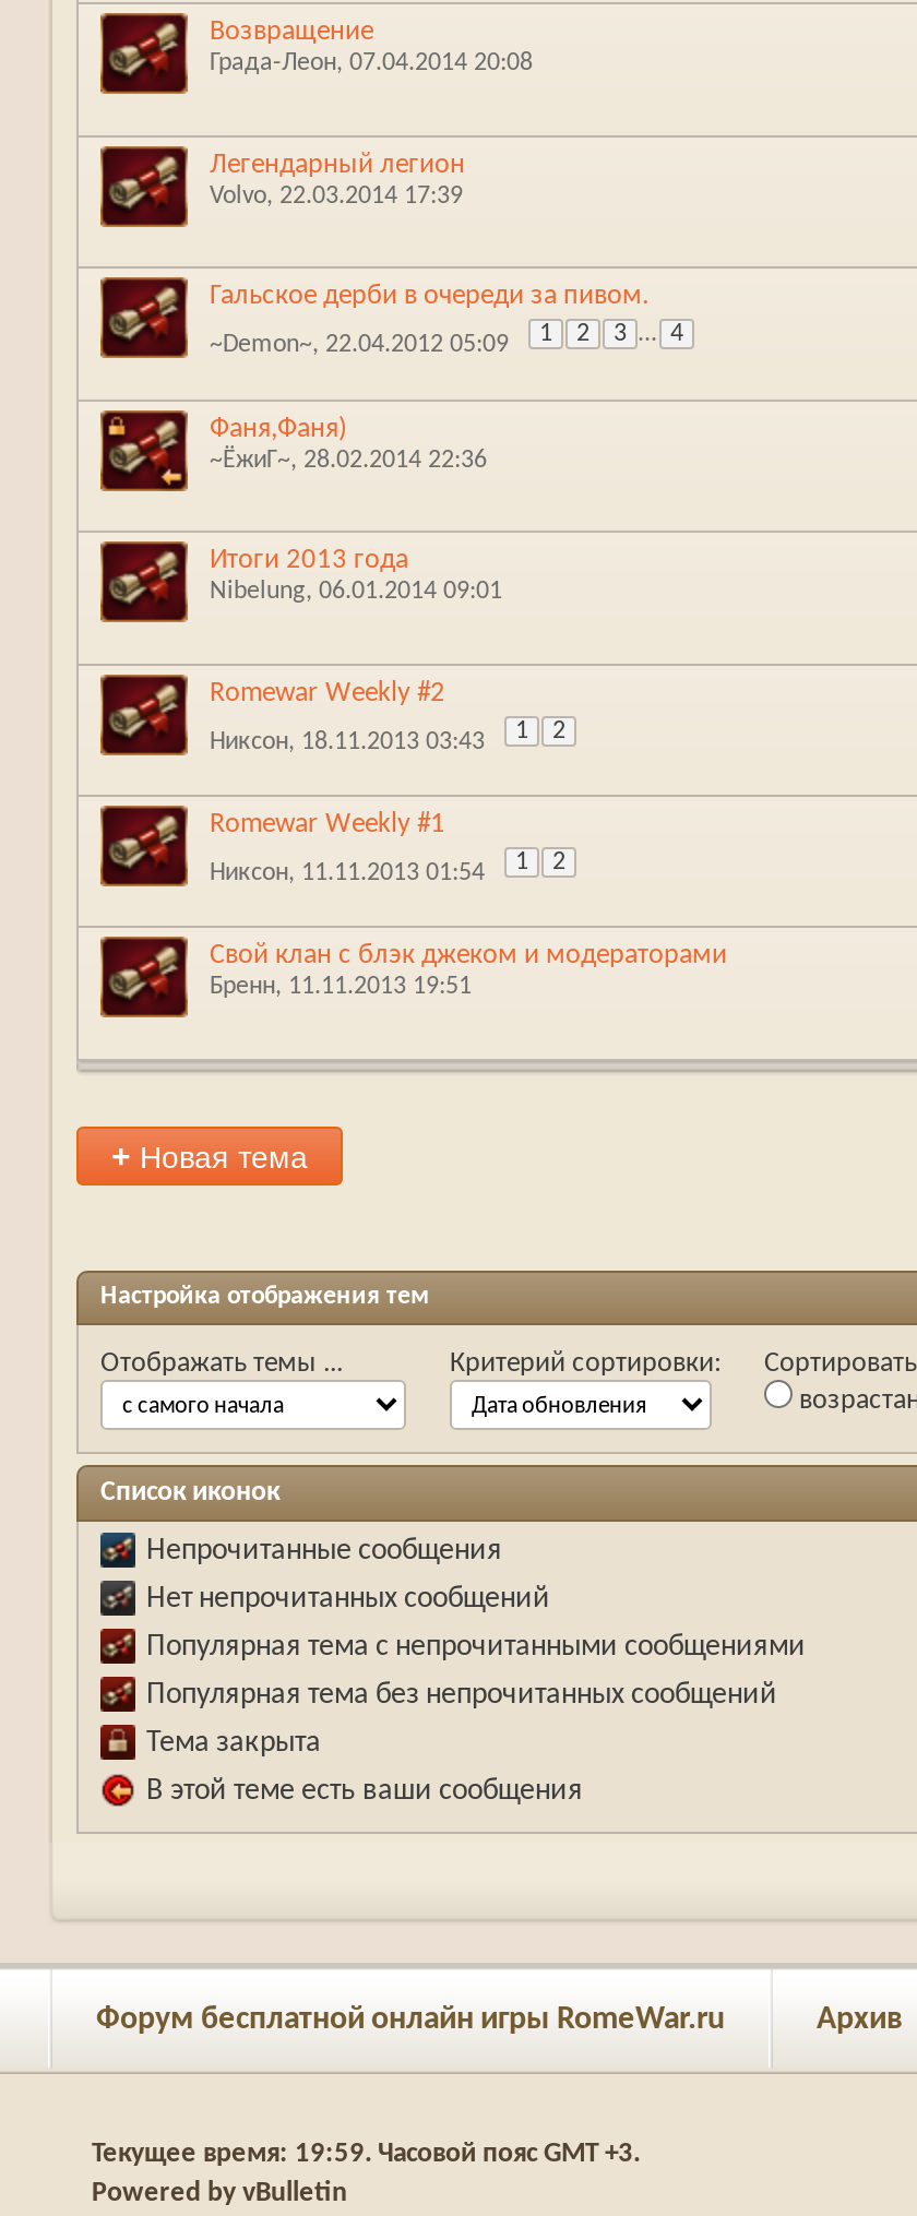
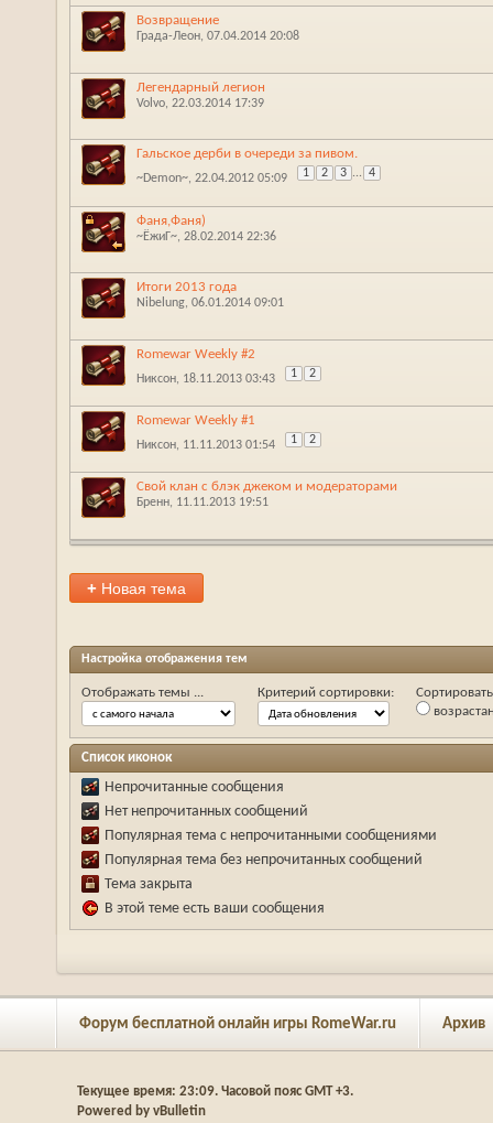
- Текущее время: 19:59. Часовой пояс GMT +3.
+ Текущее время: 23:09. Часовой пояс GMT +3.
